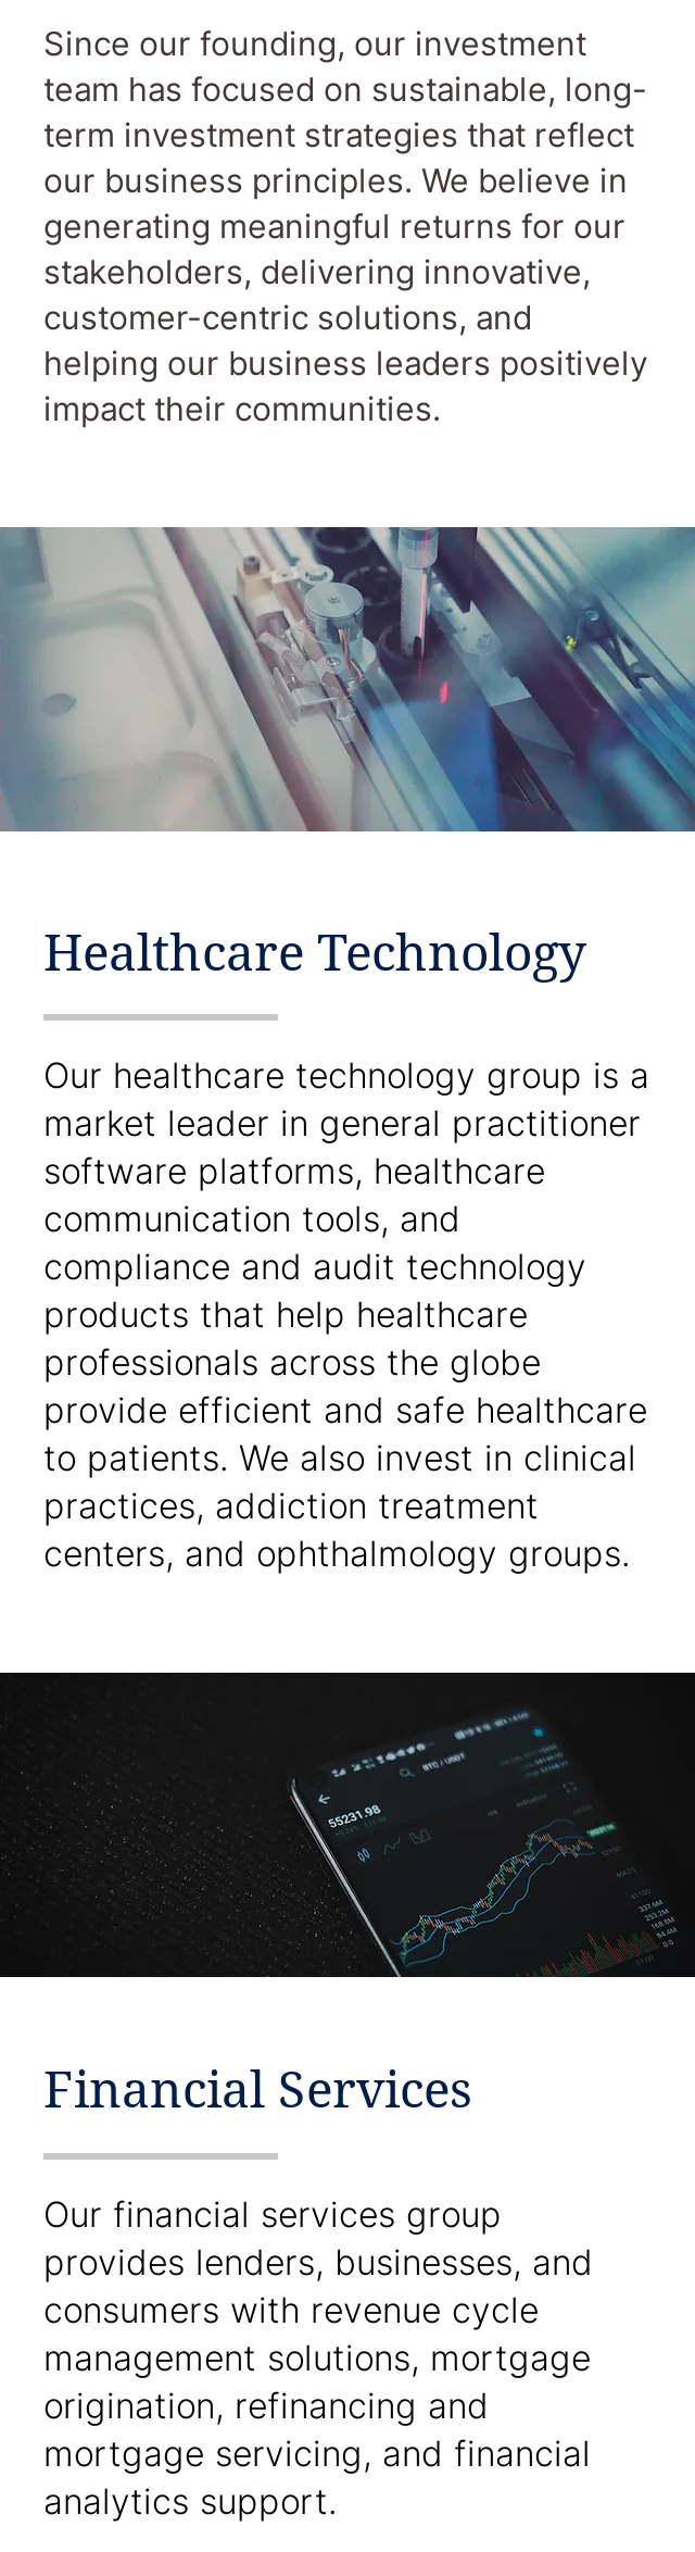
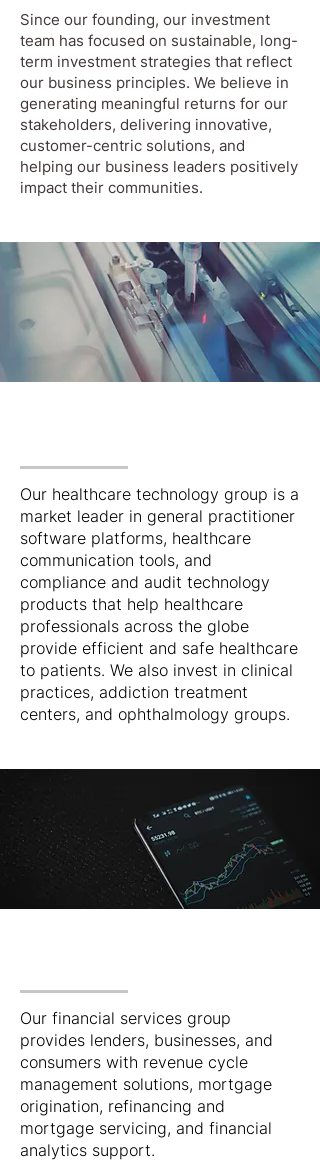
- Healthcare Technology

- Financial Services
